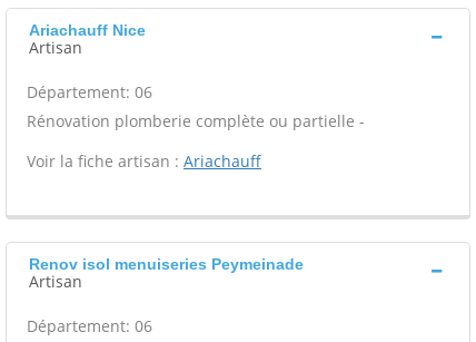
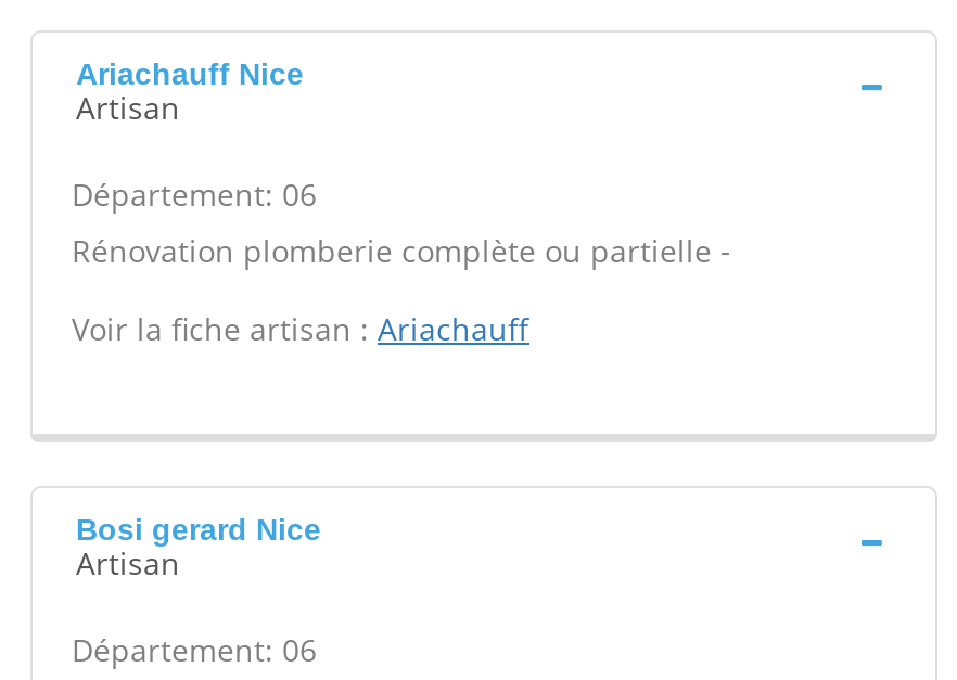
- Renov isol menuiseries Peymeinade
+ Bosi gerard Nice
